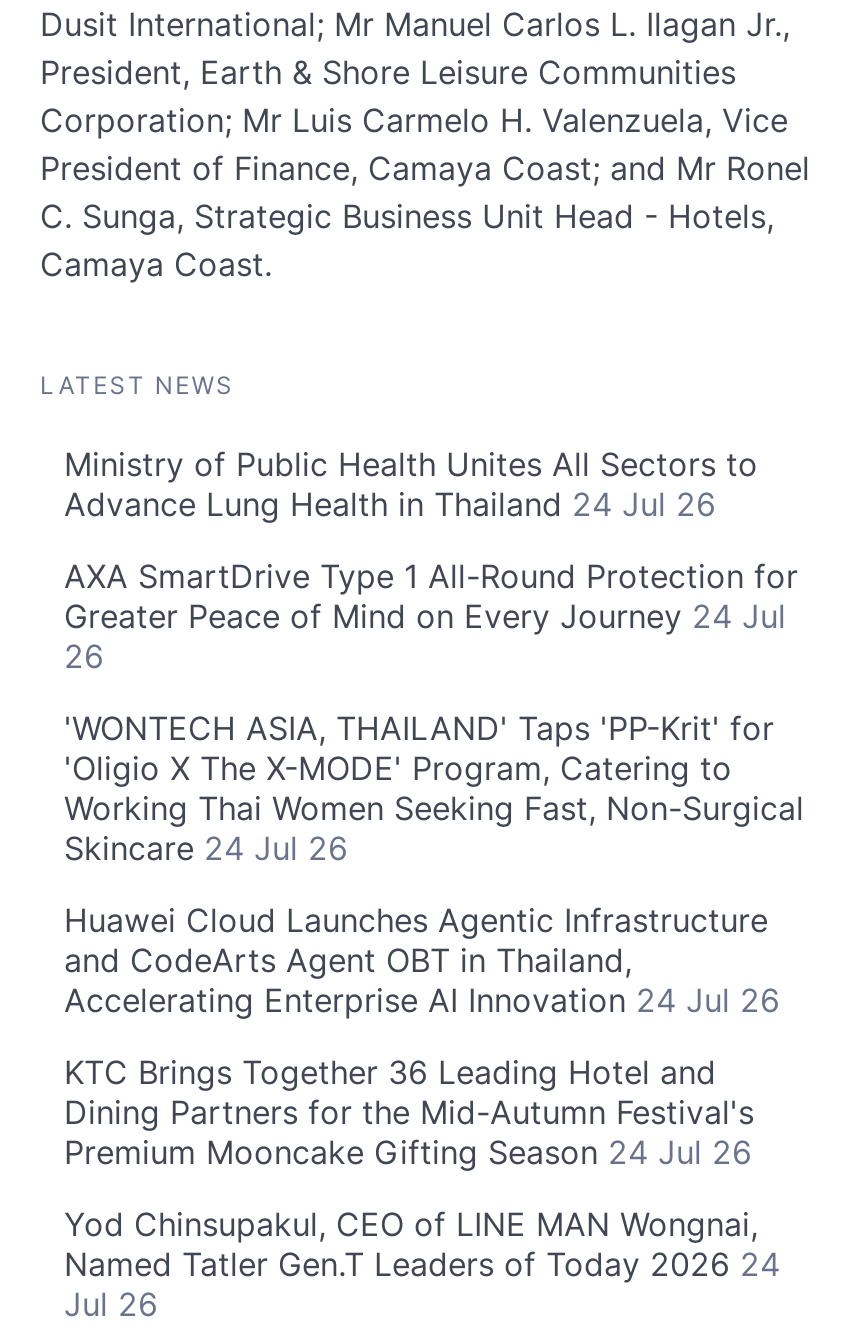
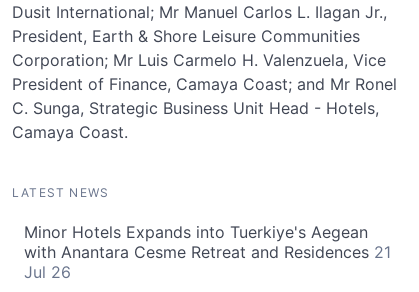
- Ministry of Public Health Unites All Sectors to
- Advance Lung Health in Thailand 24 Jul 26
- AXA SmartDrive Type 1 All-Round Protection for
- Greater Peace of Mind on Every Journey 24 Jul
- 26
- 'WONTECH ASIA, THAILAND' Taps 'PP-Krit' for
- 'Oligio X The X-MODE' Program, Catering to
- Working Thai Women Seeking Fast, Non-Surgical
- Skincare 24 Jul 26
- Huawei Cloud Launches Agentic Infrastructure
- and CodeArts Agent OBT in Thailand,
- Accelerating Enterprise AI Innovation 24 Jul 26
- KTC Brings Together 36 Leading Hotel and
- Dining Partners for the Mid-Autumn Festival's
- Premium Mooncake Gifting Season 24 Jul 26
- Yod Chinsupakul, CEO of LINE MAN Wongnai,
- Named Tatler Gen.T Leaders of Today 2026 24
+ Minor Hotels Expands into Tuerkiye's Aegean
+ with Anantara Cesme Retreat and Residences 21
